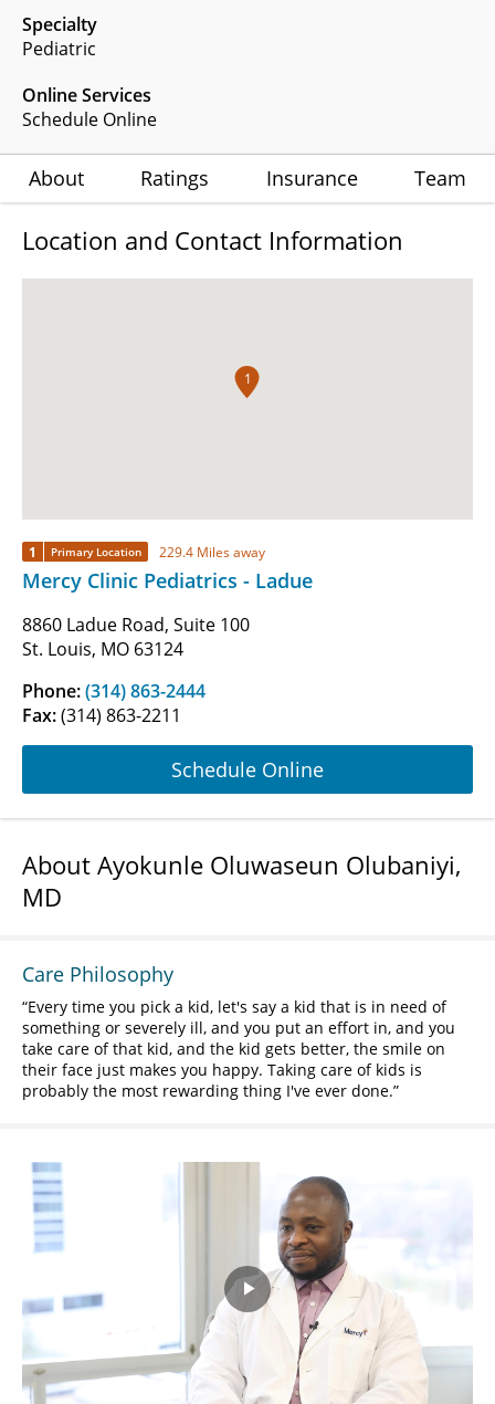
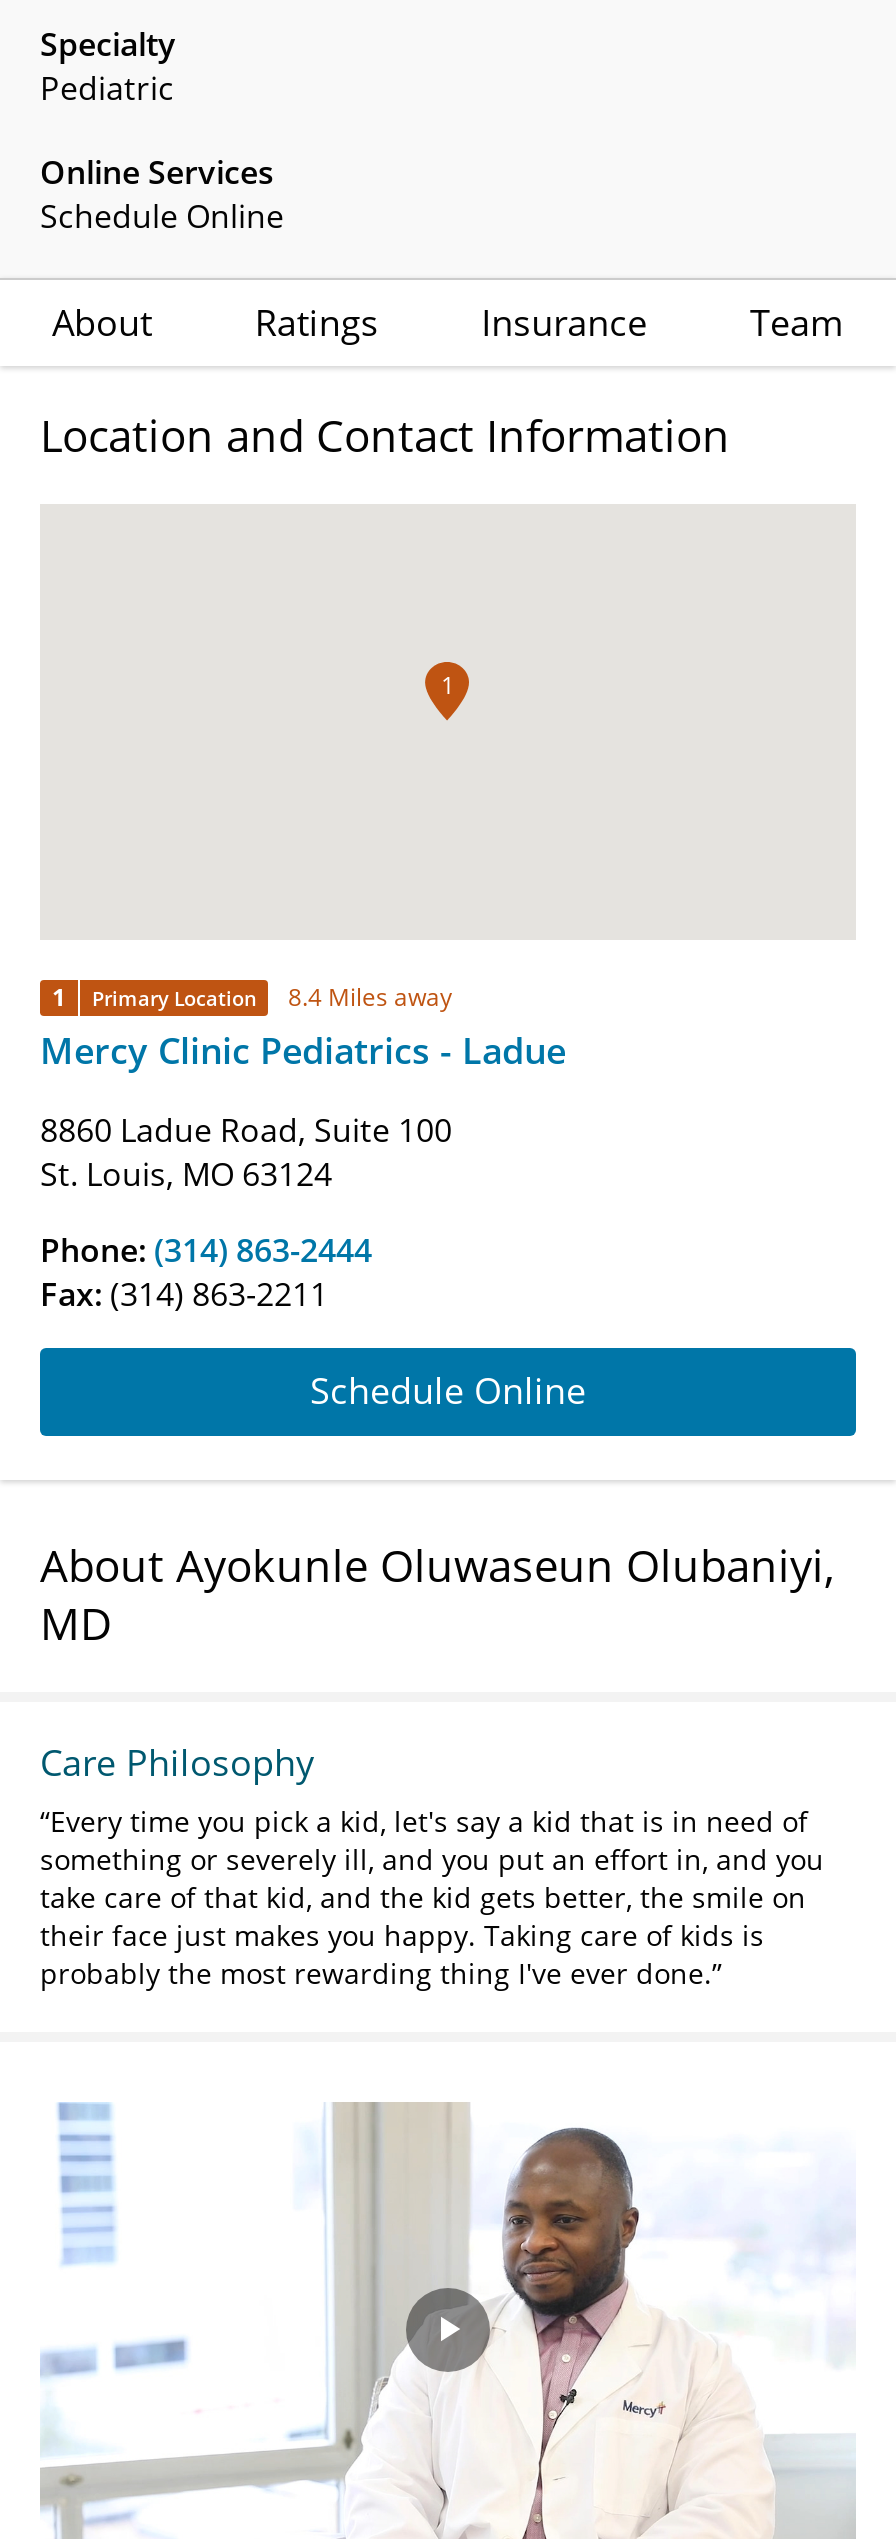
- 1 Primary Location 229.4 Miles away
+ 1 Primary Location 8.4 Miles away
